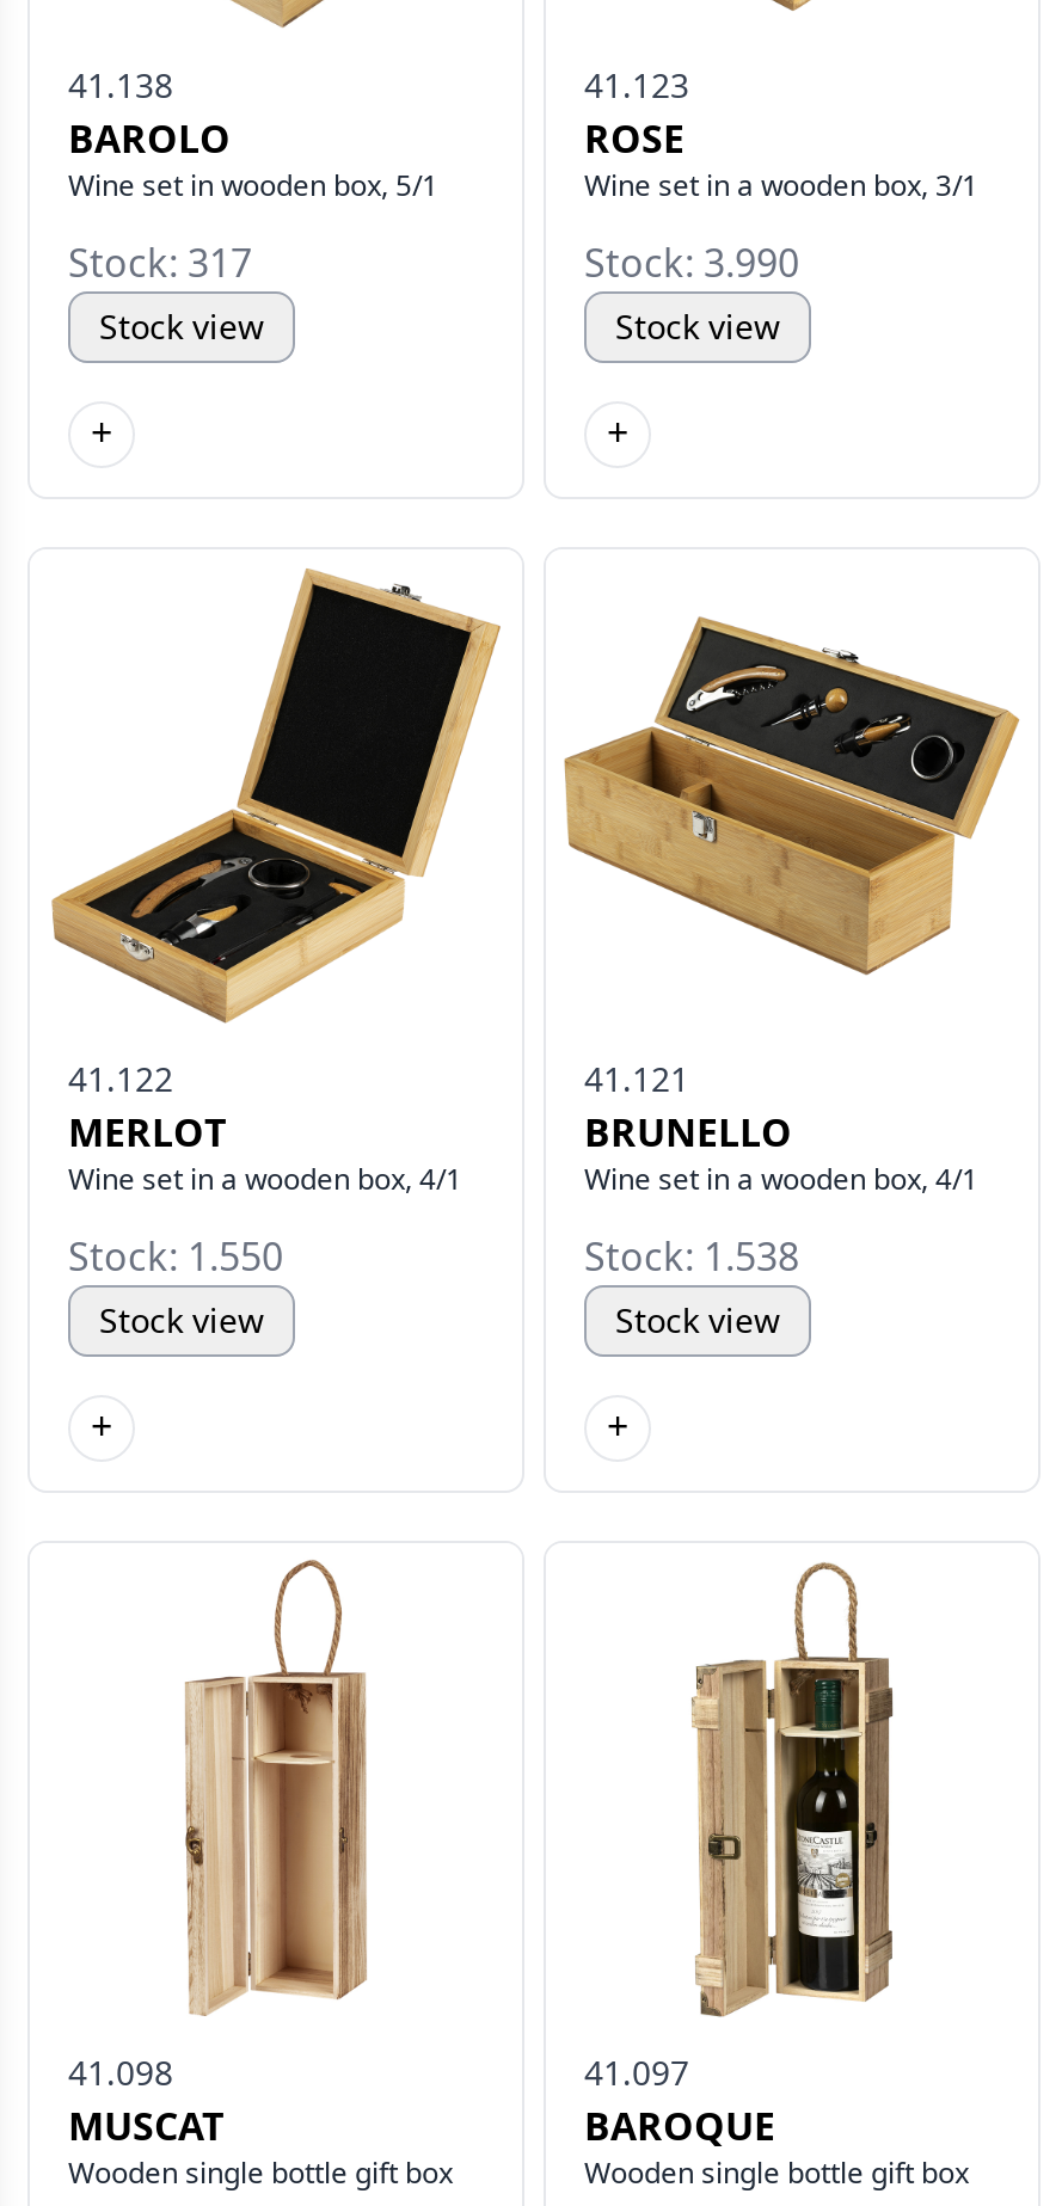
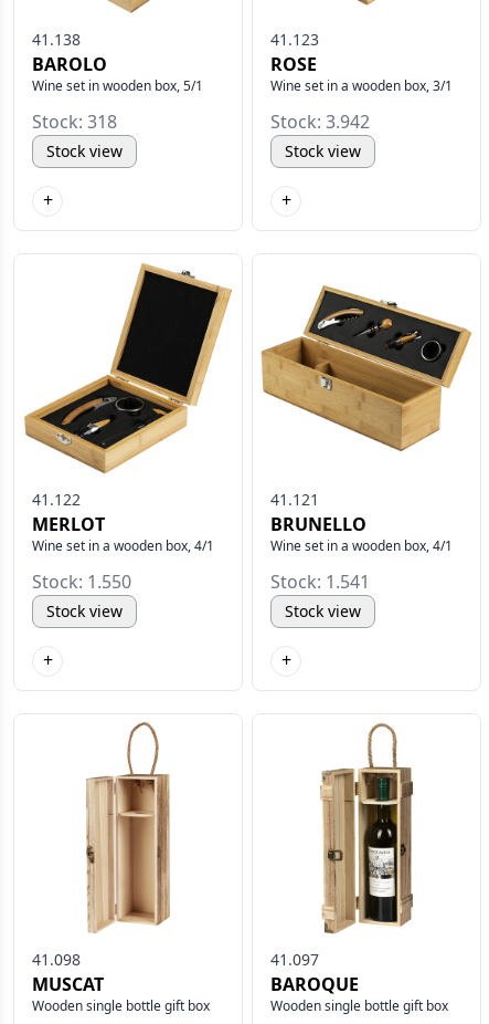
- Stock: 317
+ Stock: 318

- Stock: 3.990
+ Stock: 3.942

- Stock: 1.538
+ Stock: 1.541
